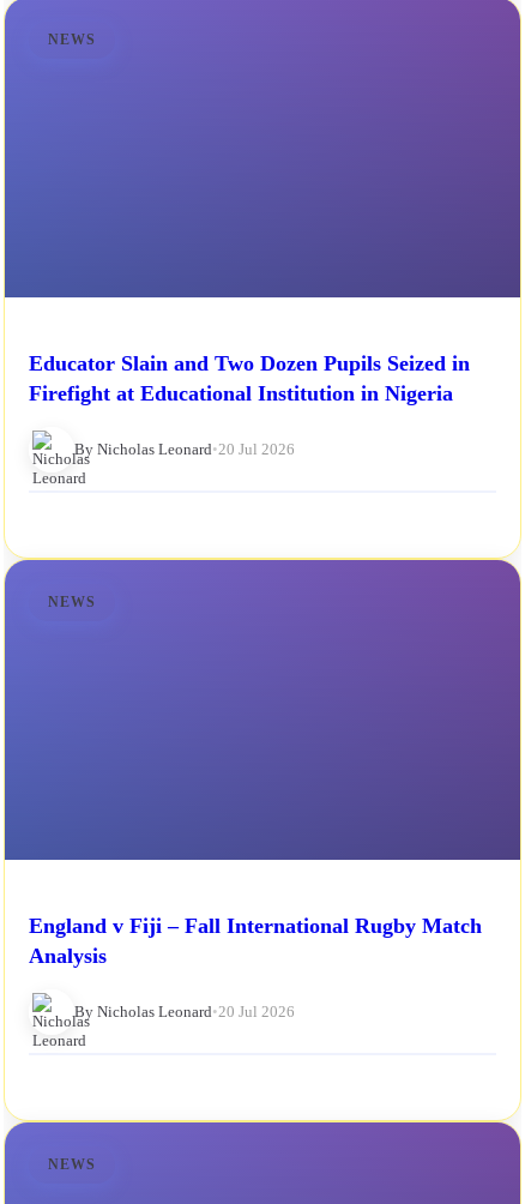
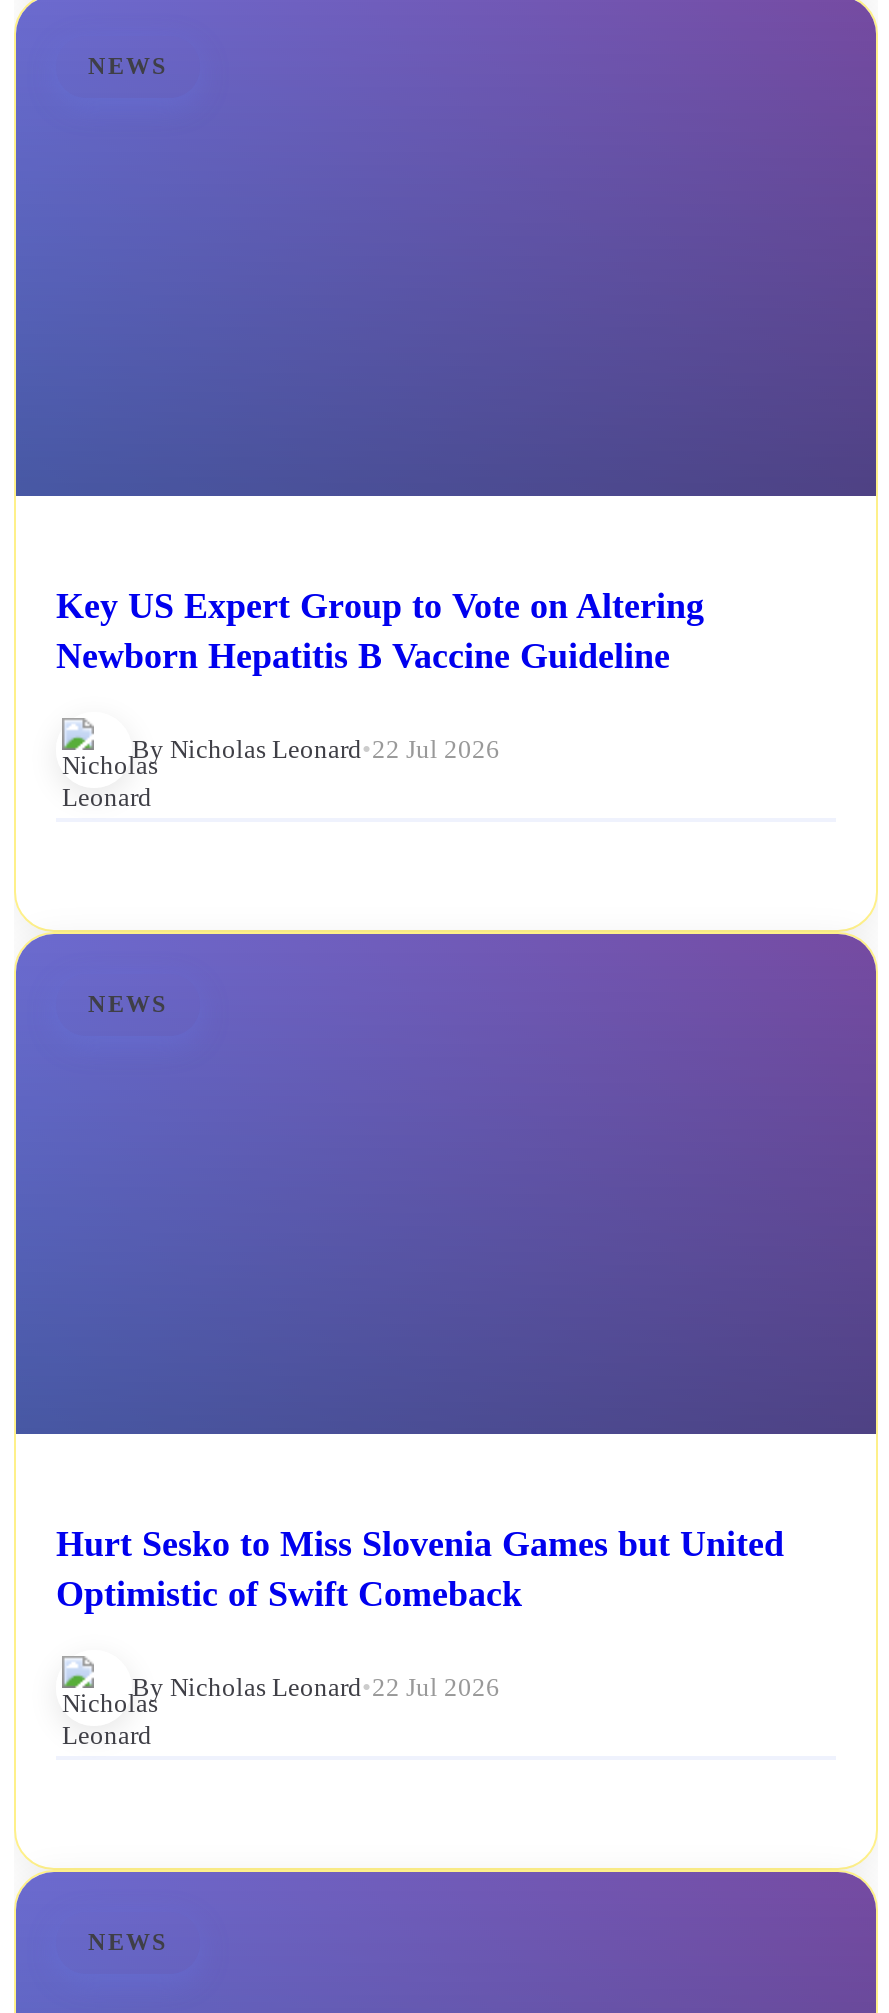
- Educator Slain and Two Dozen Pupils Seized in
- Firefight at Educational Institution in Nigeria
+ Key US Expert Group to Vote on Altering
+ Newborn Hepatitis B Vaccine Guideline

- By Nicholas Leonard • 20 Jul 2026
+ By Nicholas Leonard • 22 Jul 2026

- England v Fiji – Fall International Rugby Match
- Analysis
+ Hurt Sesko to Miss Slovenia Games but United
+ Optimistic of Swift Comeback

- By Nicholas Leonard • 20 Jul 2026
+ By Nicholas Leonard • 22 Jul 2026
